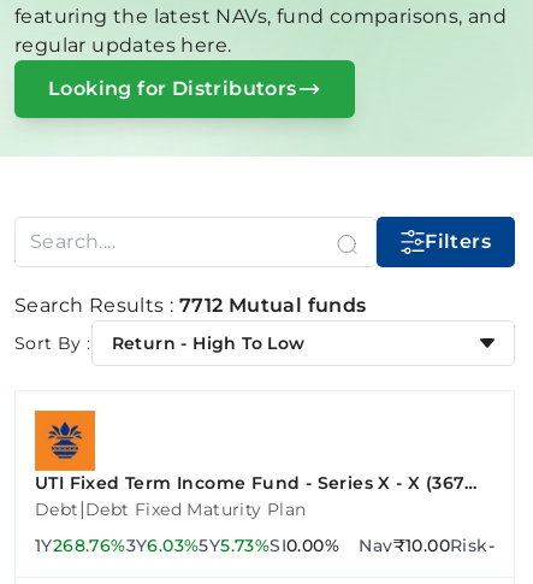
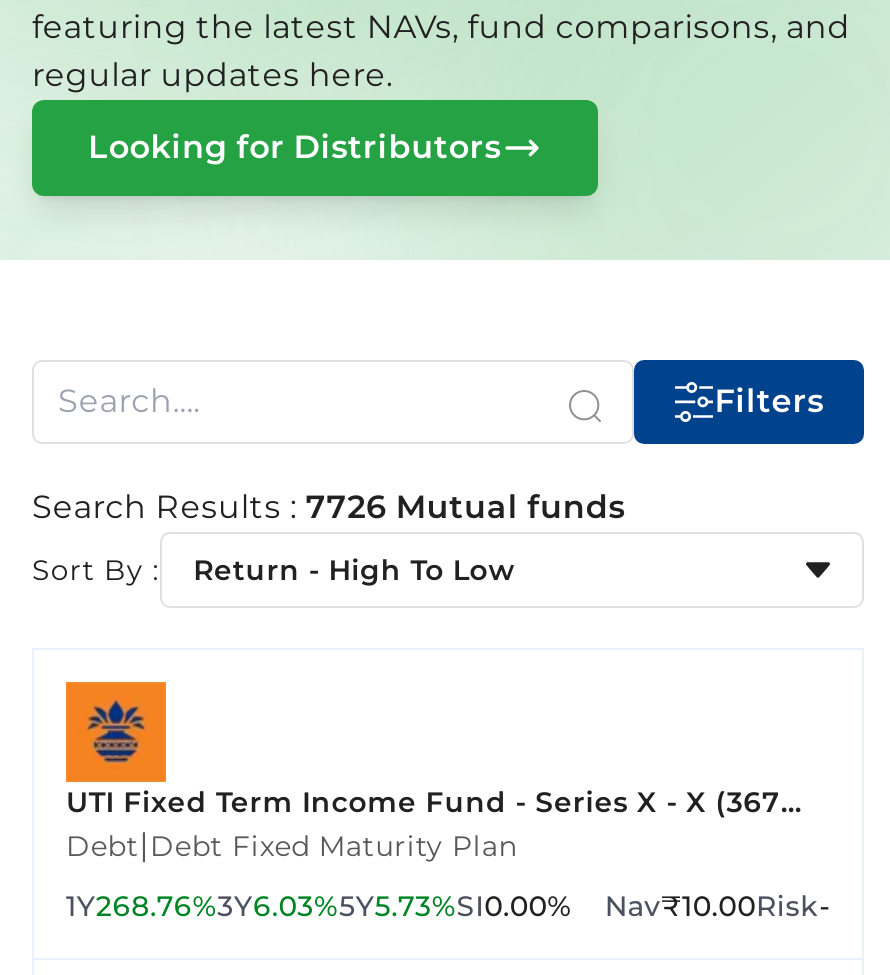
- Search Results : 7712 Mutual funds
+ Search Results : 7726 Mutual funds
